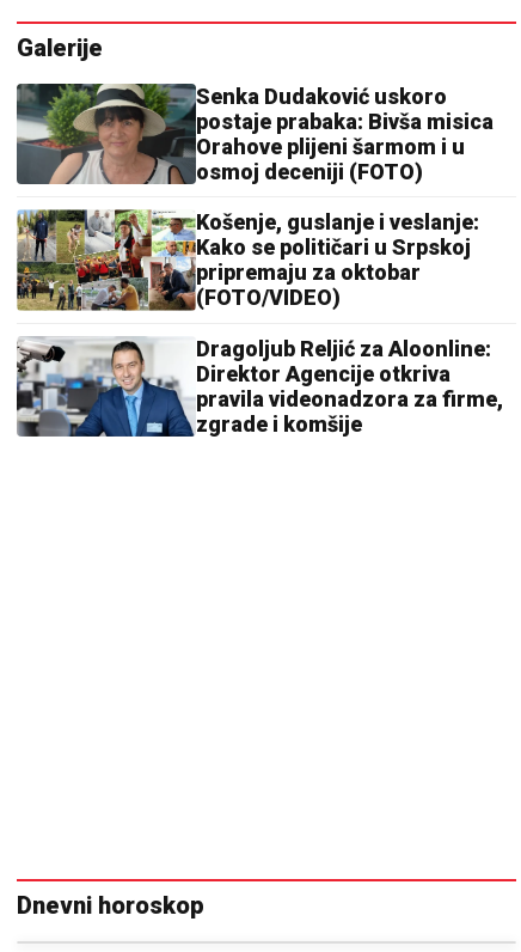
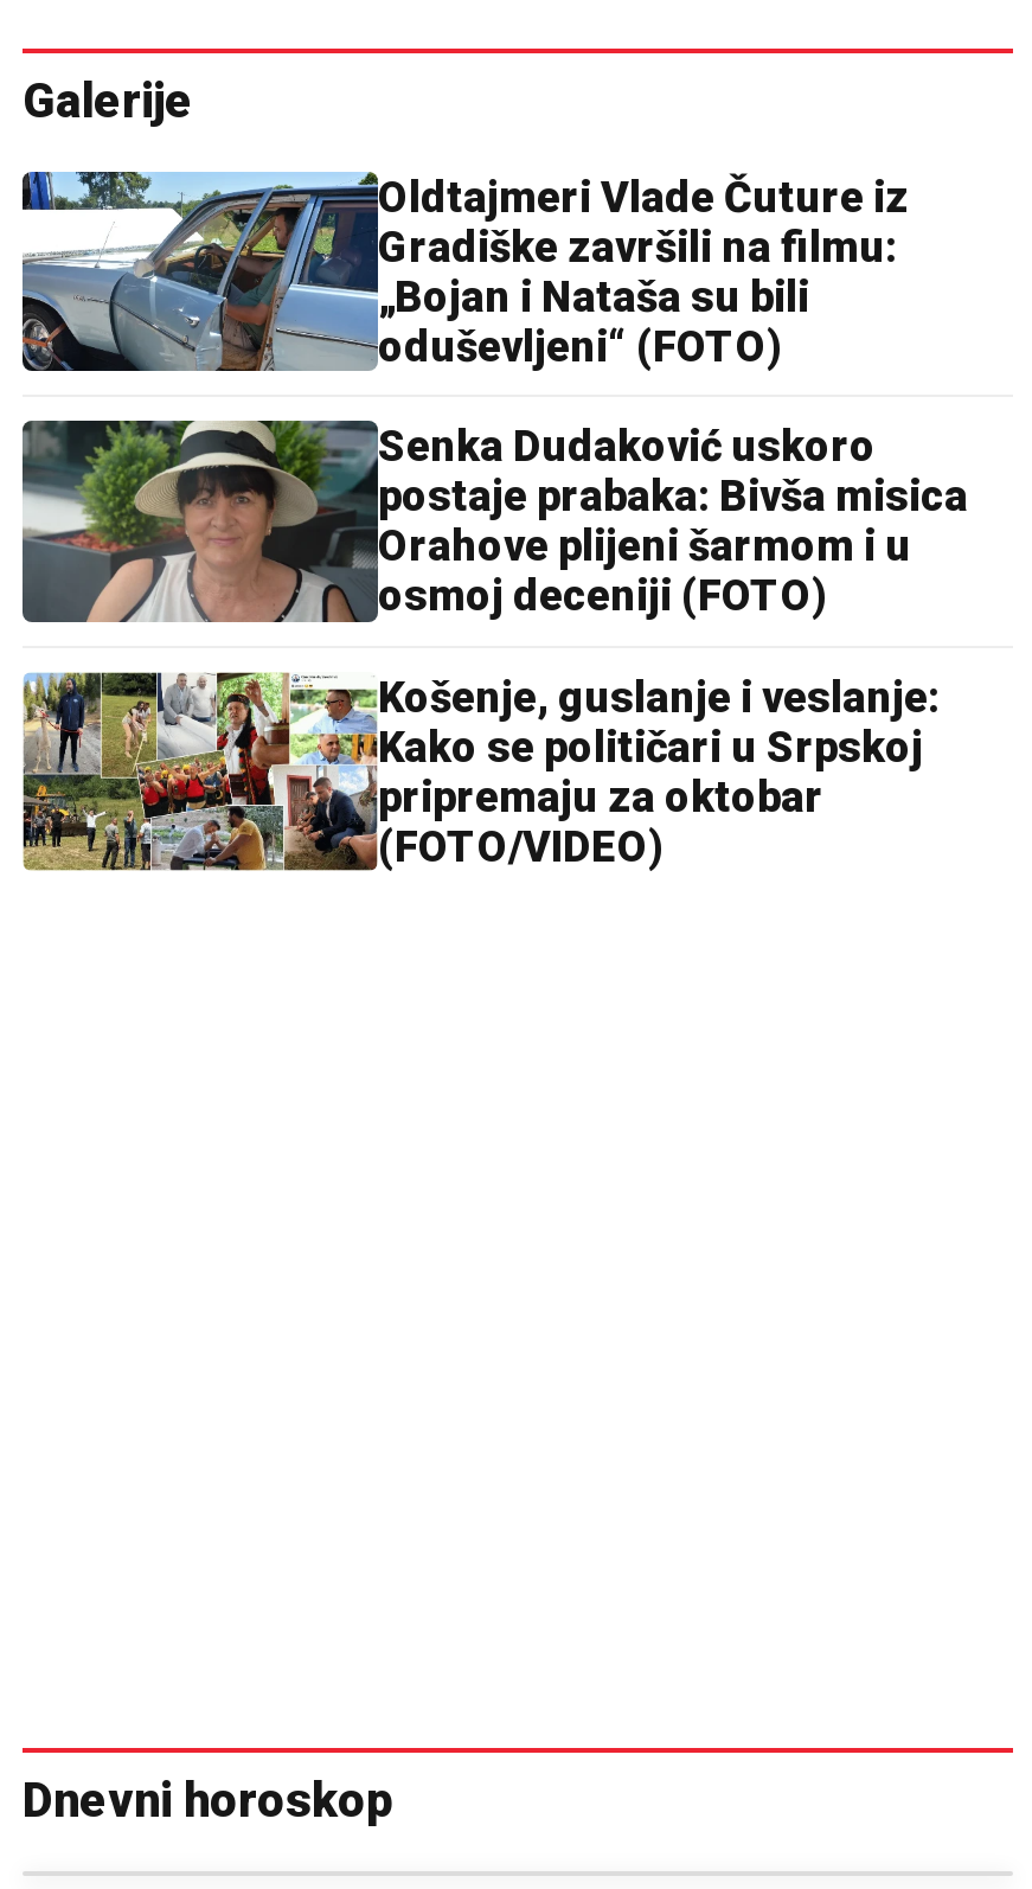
+ [image]
+ Oldtajmeri Vlade Čuture iz
+ Gradiške završili na filmu:
+ „Bojan i Nataša su bili
+ oduševljeni“ (FOTO)

moved down: [image] | Senka Dudaković uskoro | postaje prabaka: Bivša misica | ... | pripremaju za oktobar | (FOTO/VIDEO)

- [image]
- Dragoljub Reljić za Aloonline:
- Direktor Agencije otkriva
- pravila videonadzora za firme,
- zgrade i komšije
